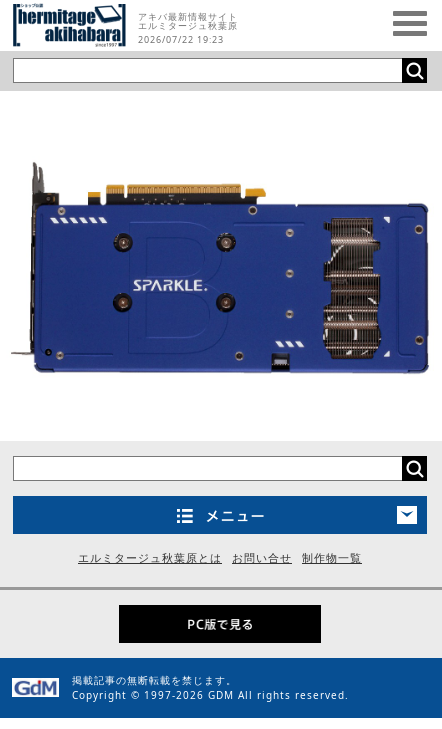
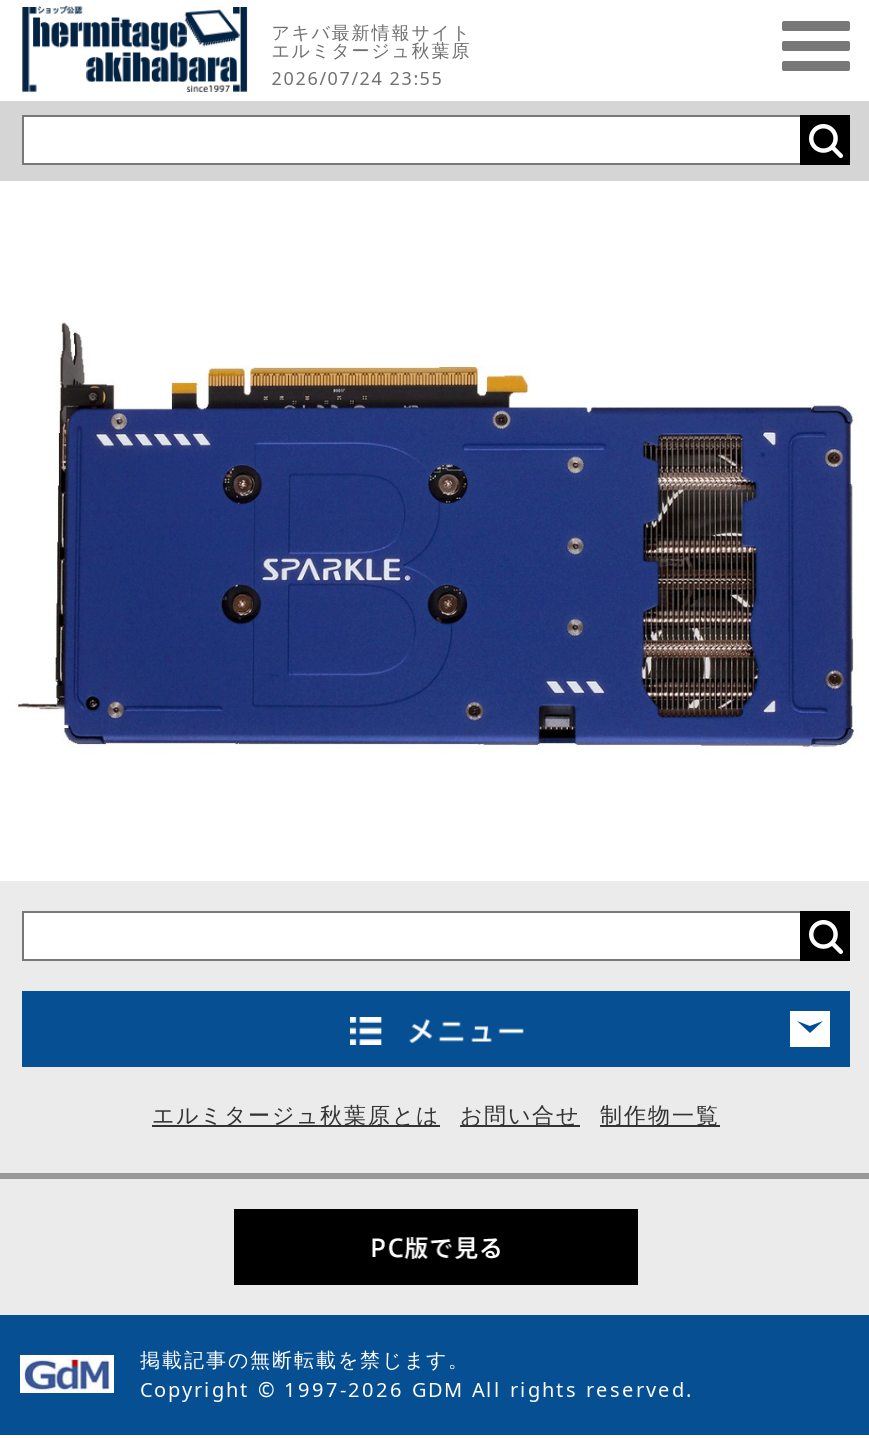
- 2026/07/22 19:23
+ 2026/07/24 23:55
